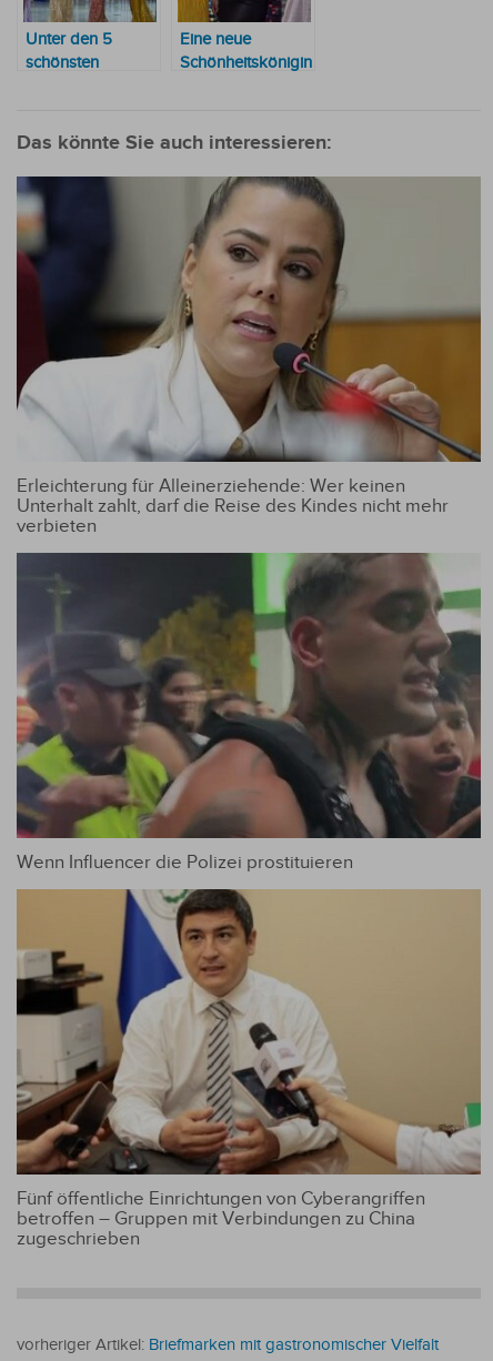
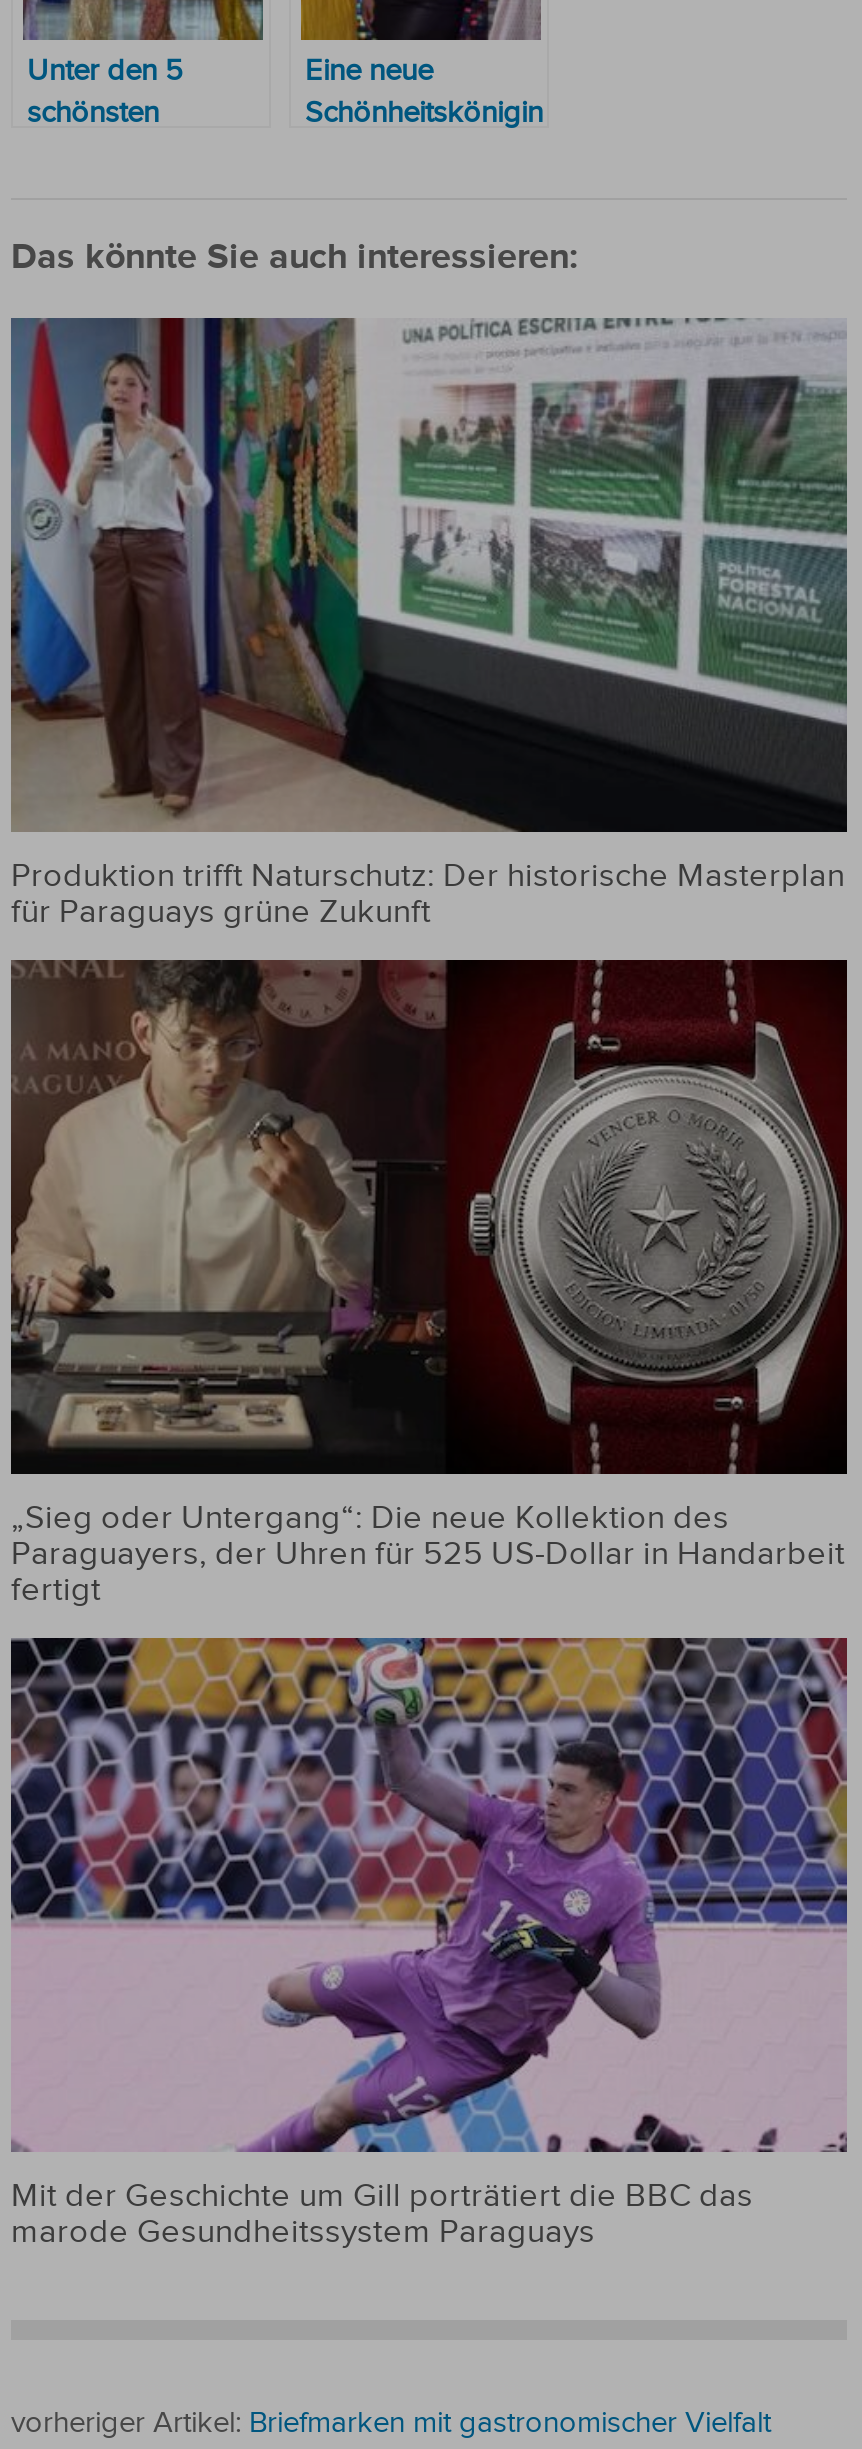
- [image]
- Erleichterung für Alleinerziehende: Wer keinen
- Unterhalt zahlt, darf die Reise des Kindes nicht mehr
- verbieten
+ [image]
+ Produktion trifft Naturschutz: Der historische Masterplan
+ für Paraguays grüne Zukunft

- [image]
- Wenn Influencer die Polizei prostituieren
+ [image]
+ „Sieg oder Untergang“: Die neue Kollektion des
+ Paraguayers, der Uhren für 525 US-Dollar in Handarbeit
+ fertigt

- [image]
- Fünf öffentliche Einrichtungen von Cyberangriffen
- betroffen – Gruppen mit Verbindungen zu China
- zugeschrieben
+ [image]
+ Mit der Geschichte um Gill porträtiert die BBC das
+ marode Gesundheitssystem Paraguays
